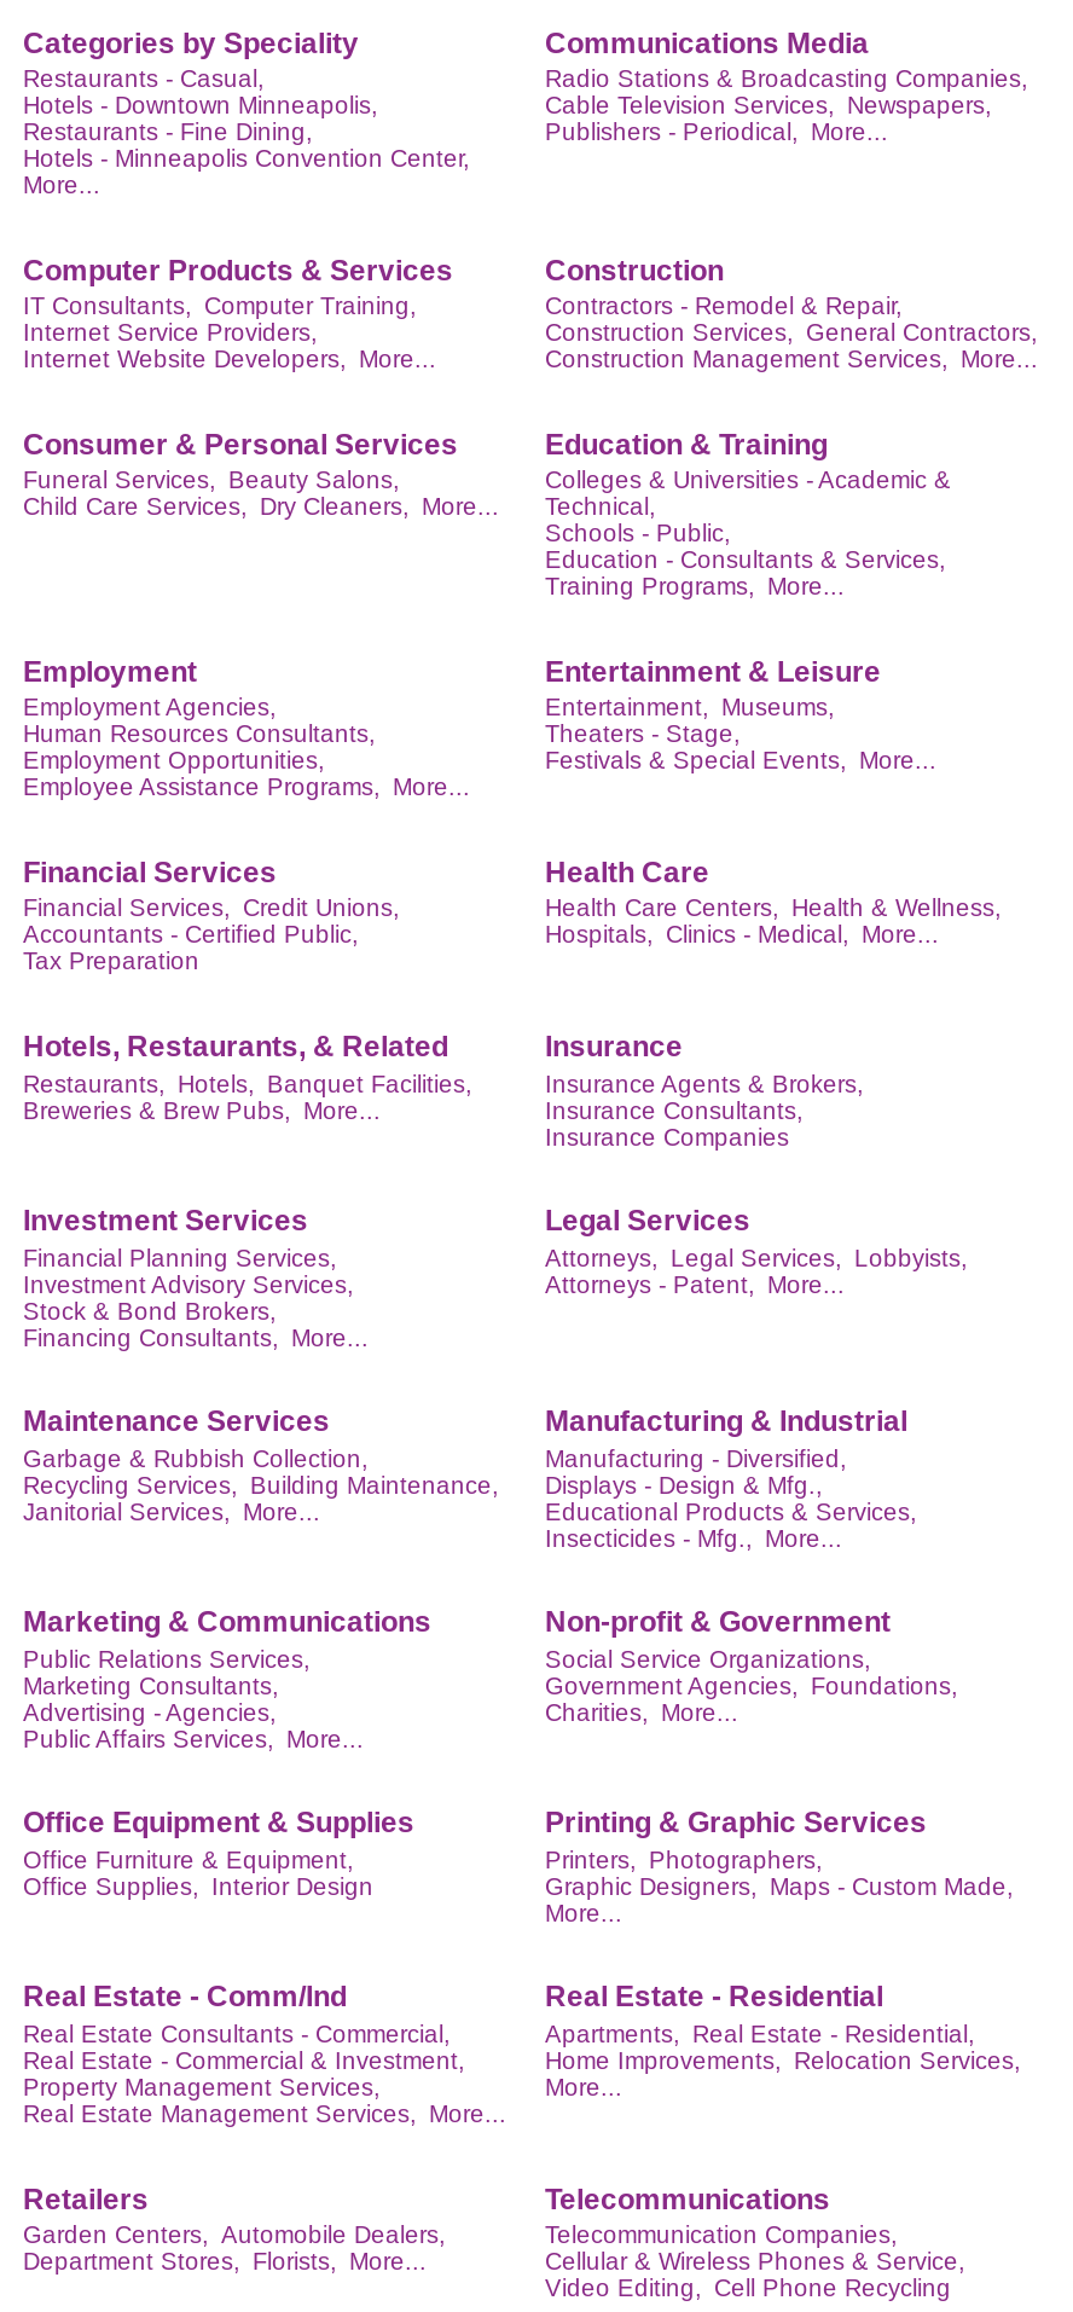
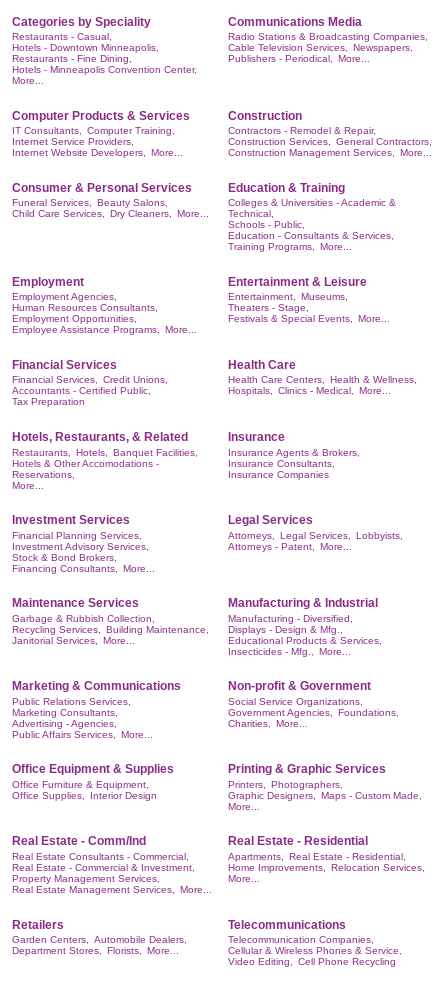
- Breweries & Brew Pubs, More...
+ Hotels & Other Accomodations -
+ Reservations,
+ More...
